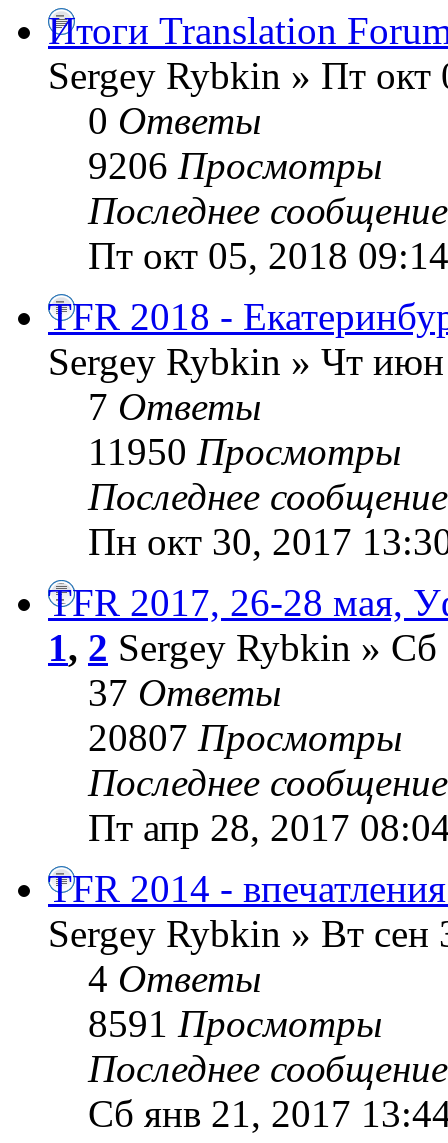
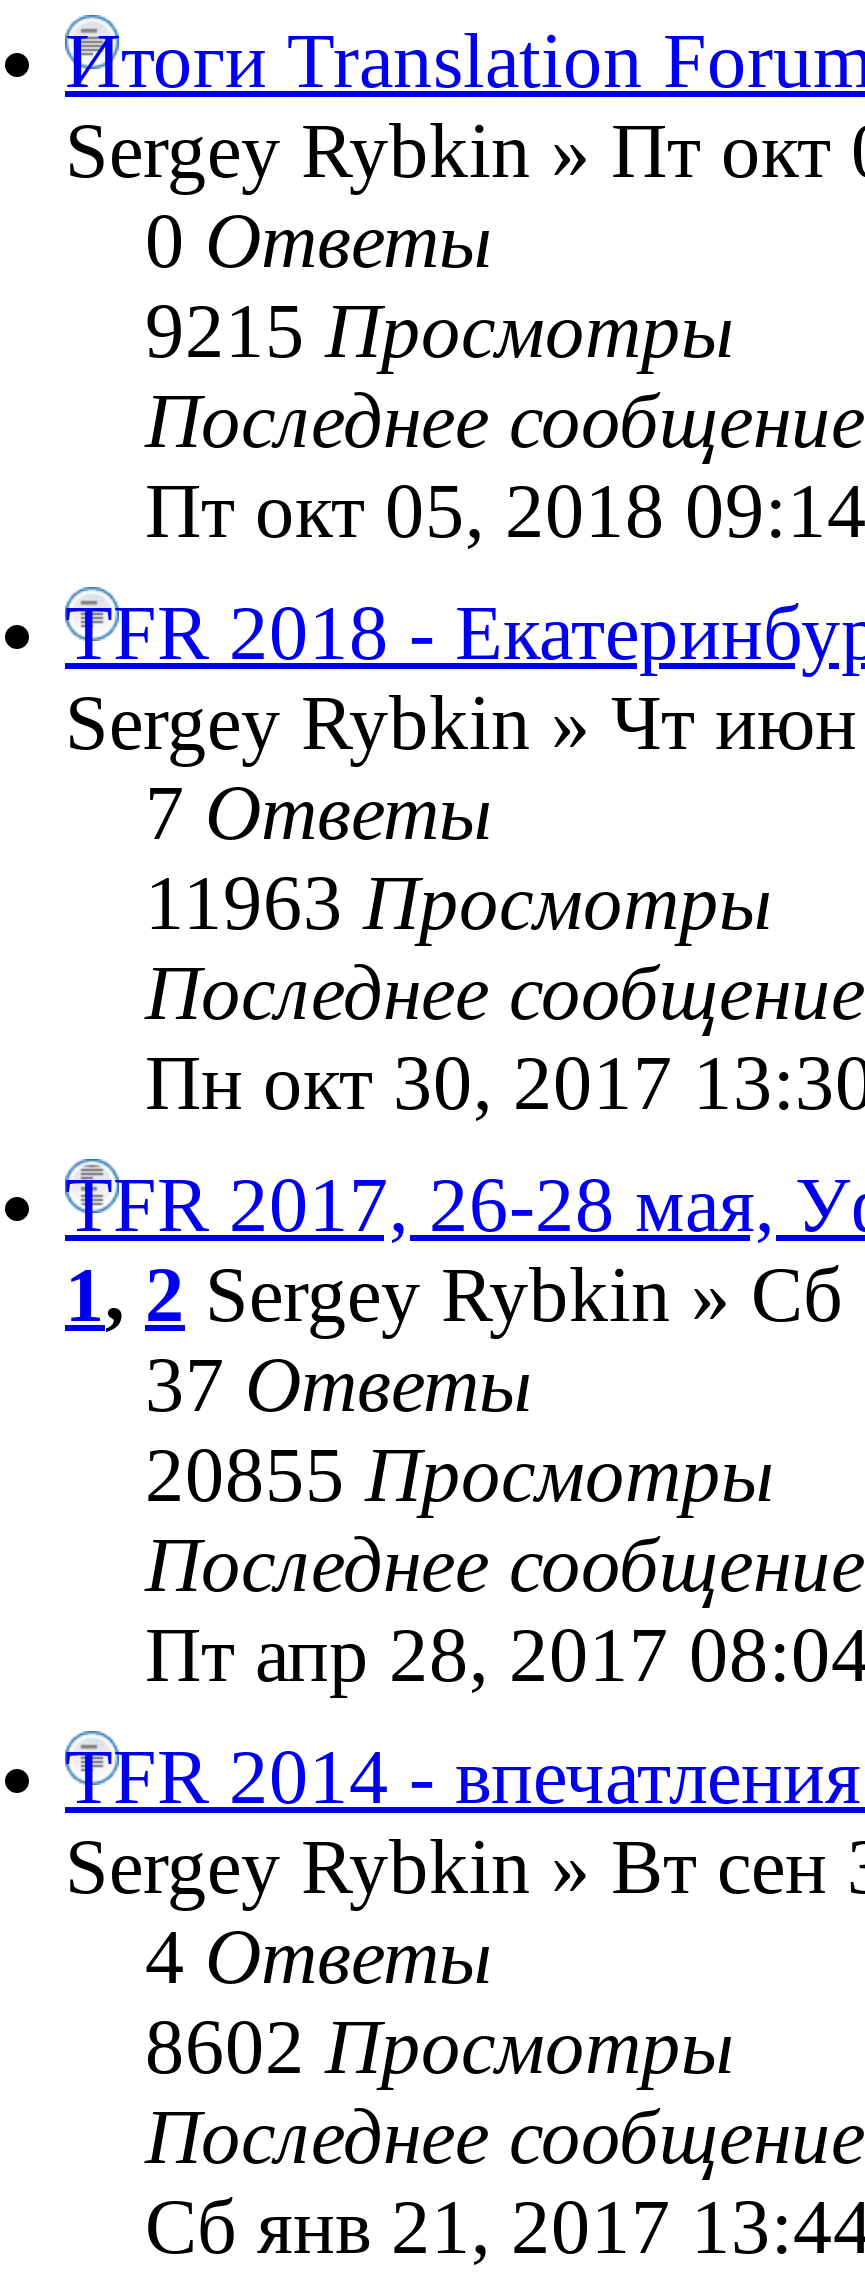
- 9206 Просмотры
+ 9215 Просмотры

- 11950 Просмотры
+ 11963 Просмотры

- 20807 Просмотры
+ 20855 Просмотры

- 8591 Просмотры
+ 8602 Просмотры
